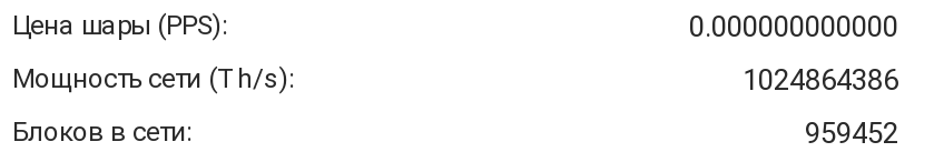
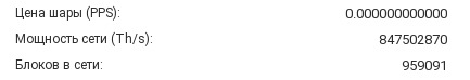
- 1024864386
+ 847502870

- 959452
+ 959091
